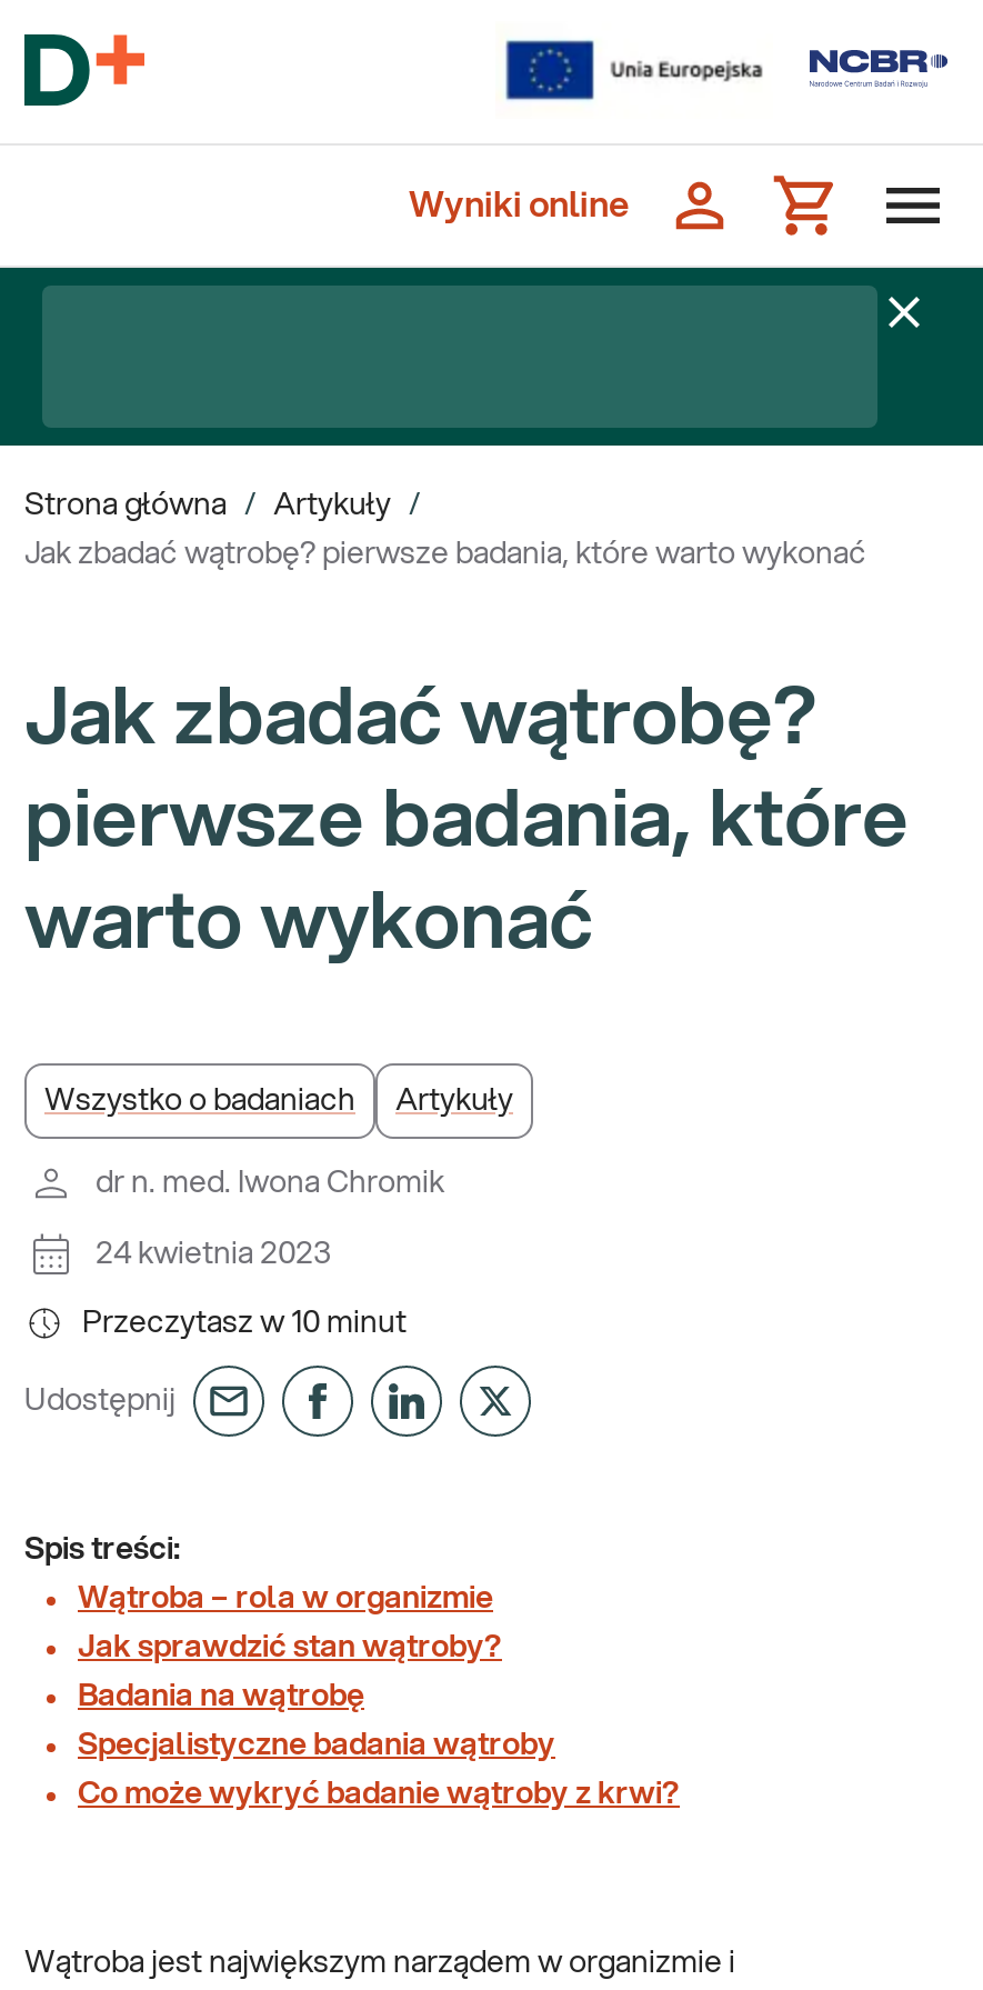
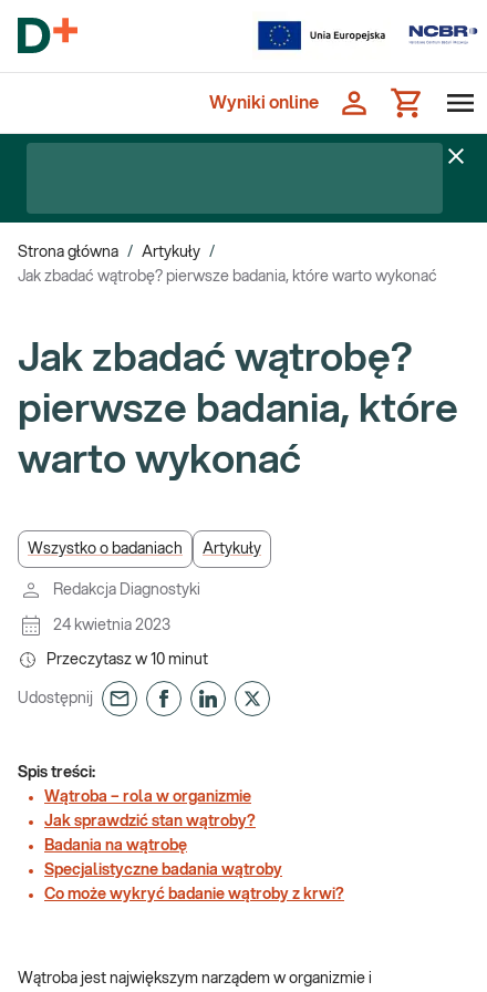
- dr n. med. Iwona Chromik
+ Redakcja Diagnostyki
